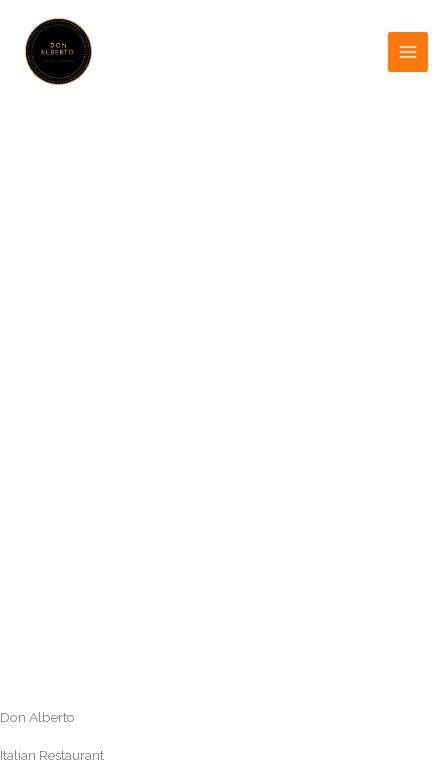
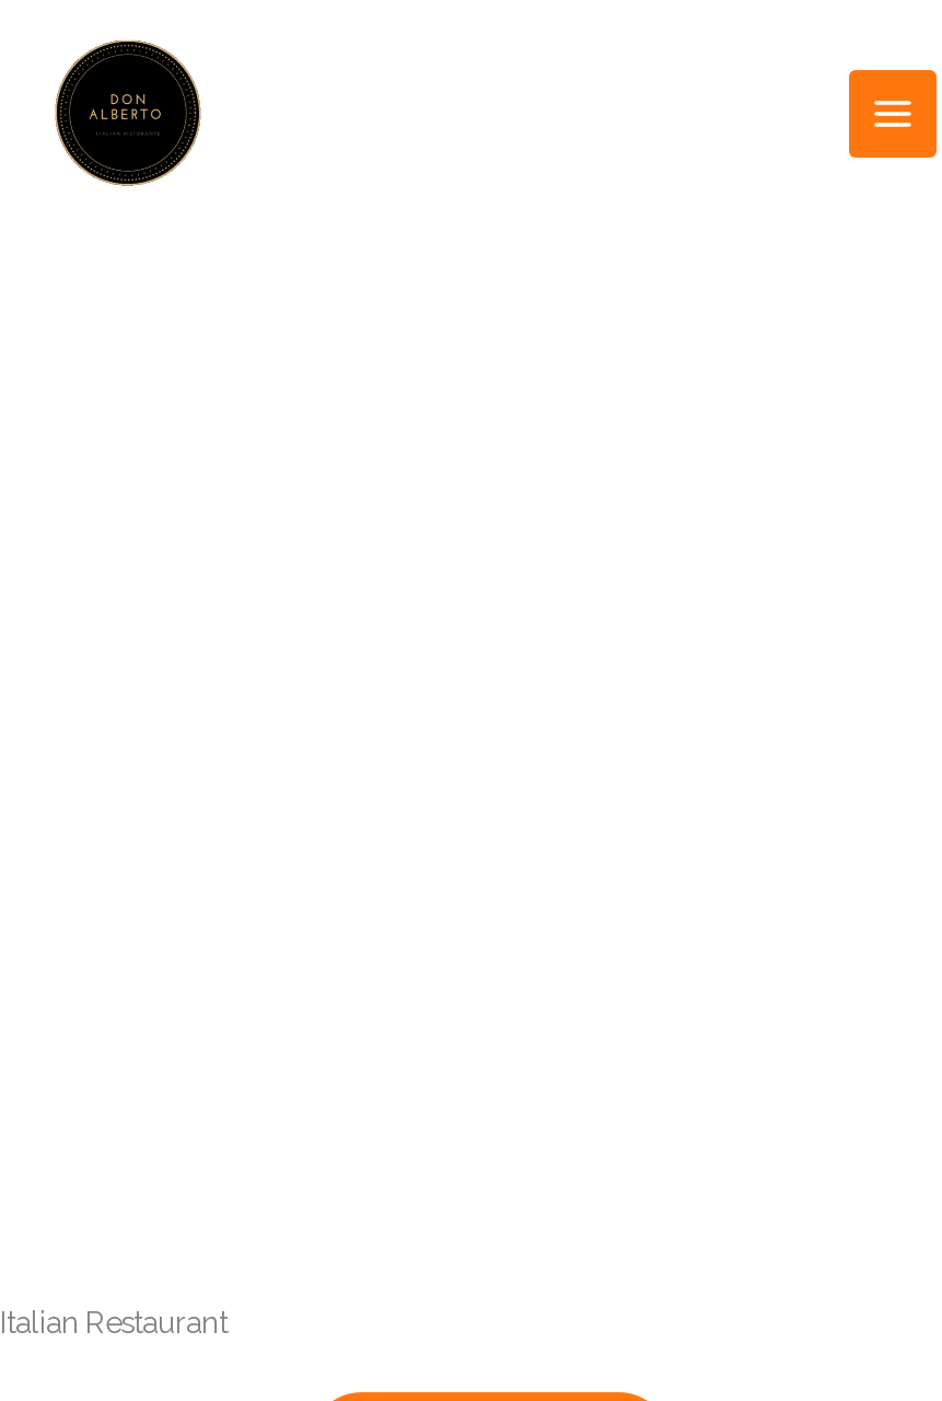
- Don Alberto
